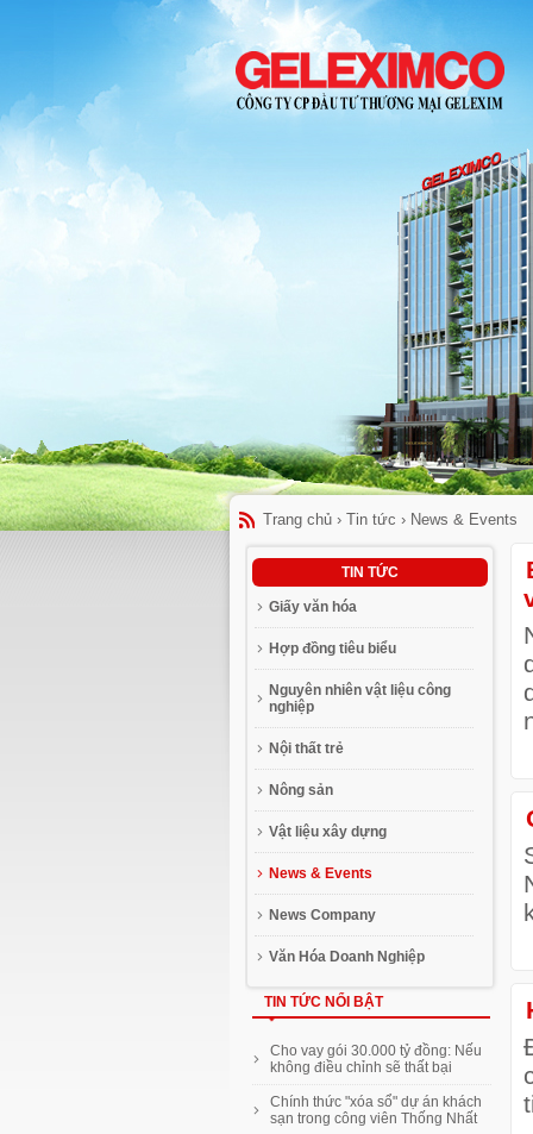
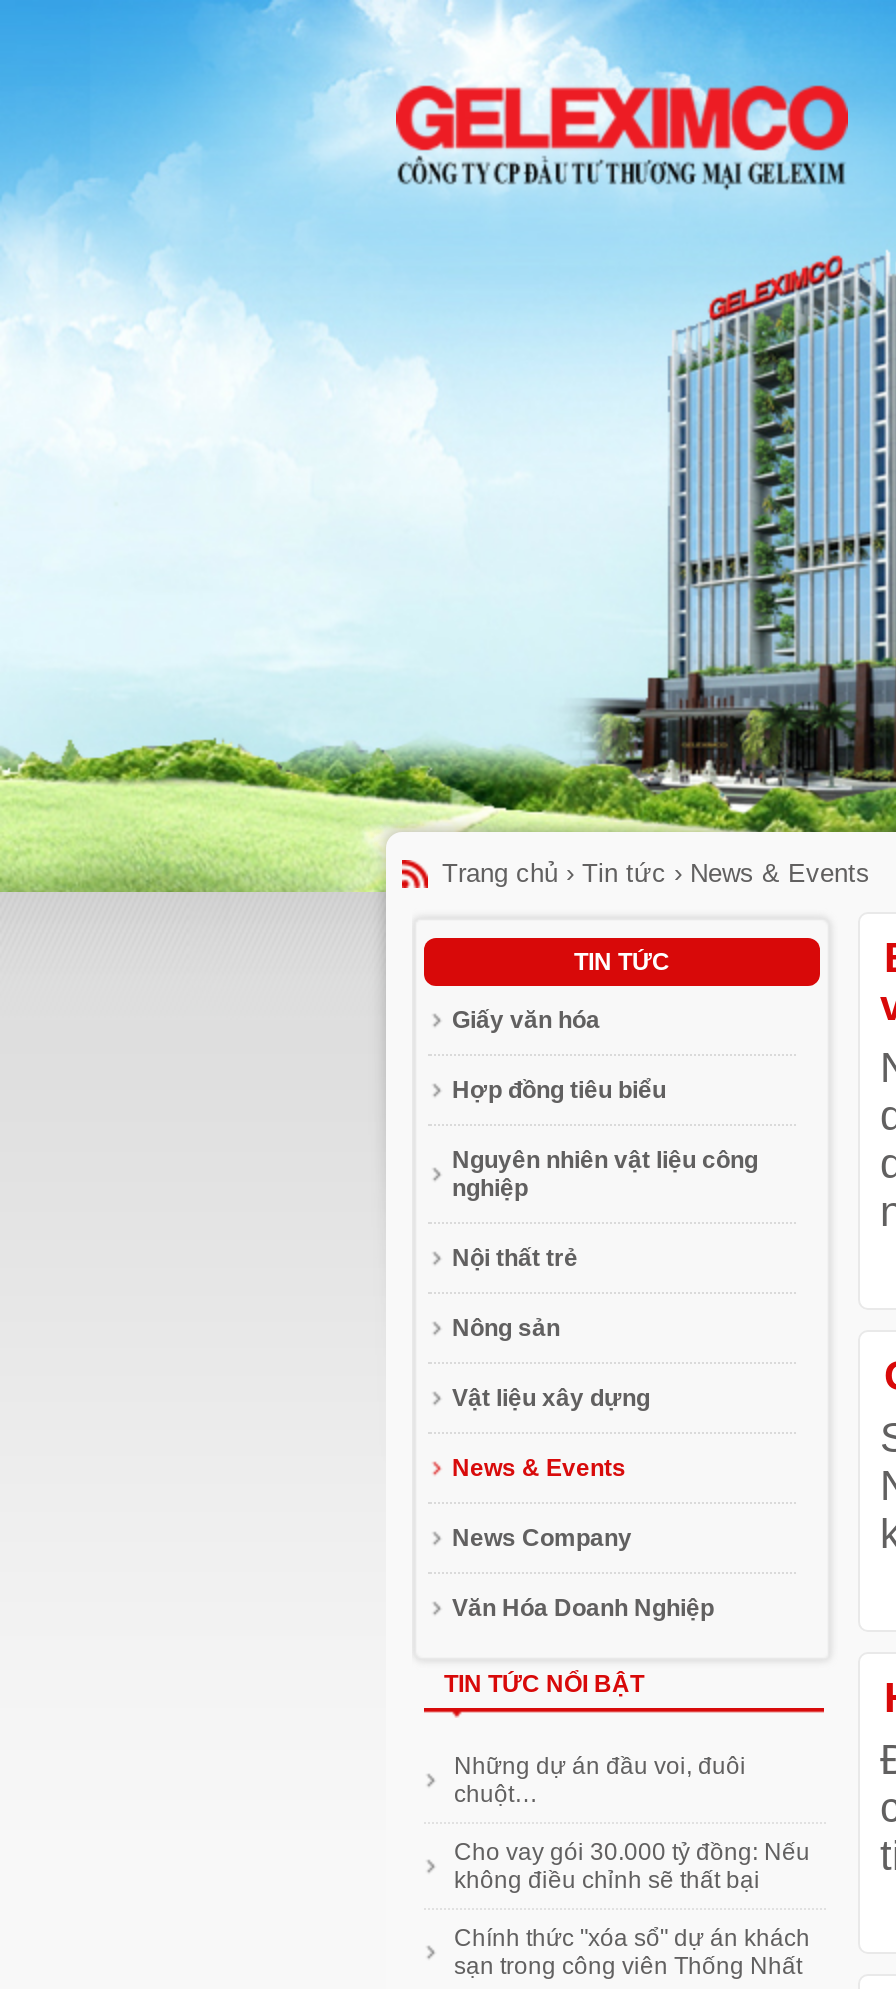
+ Những dự án đầu voi, đuôi
+ chuột…
